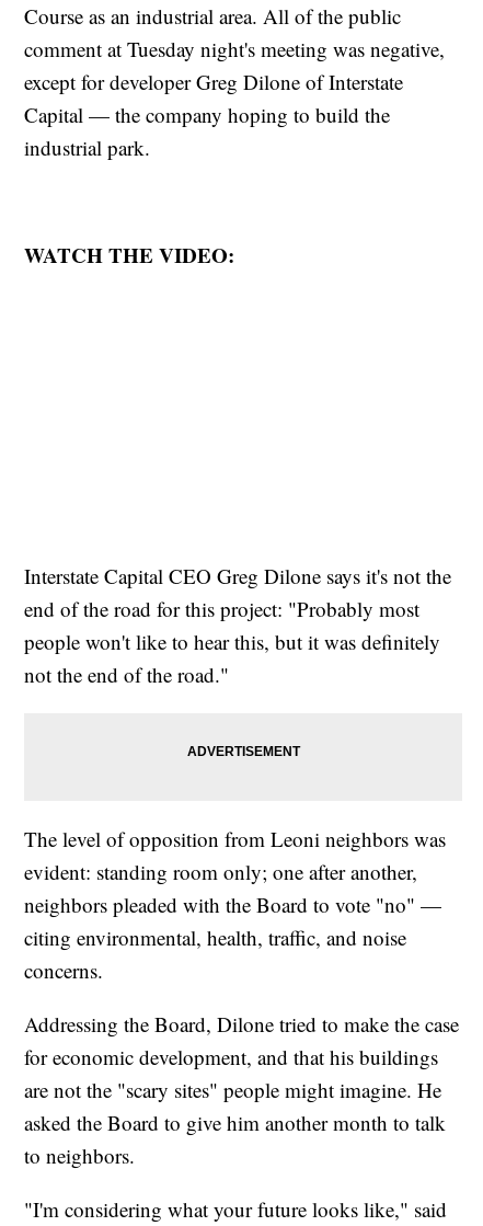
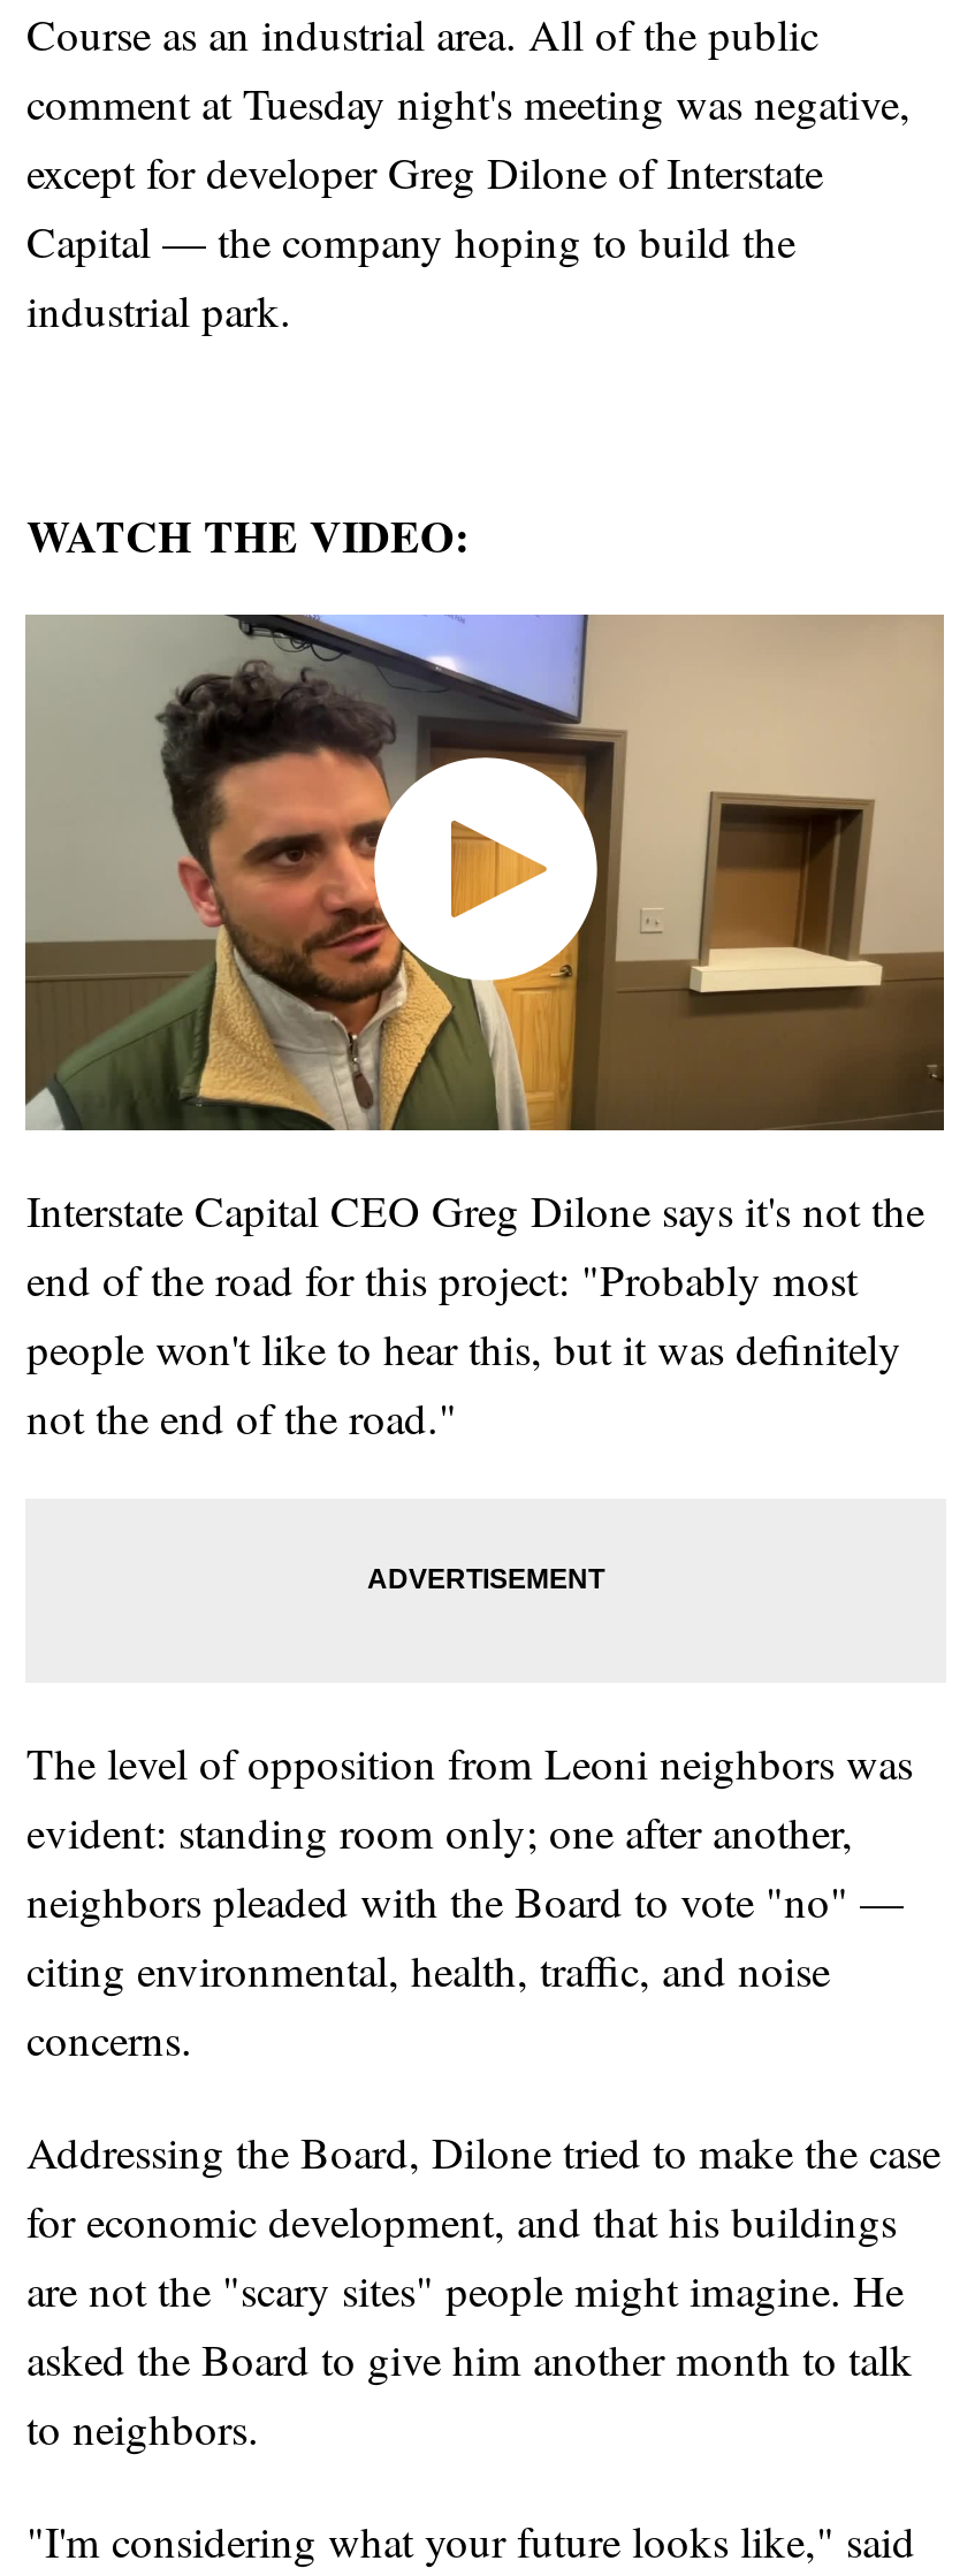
+ [image]
